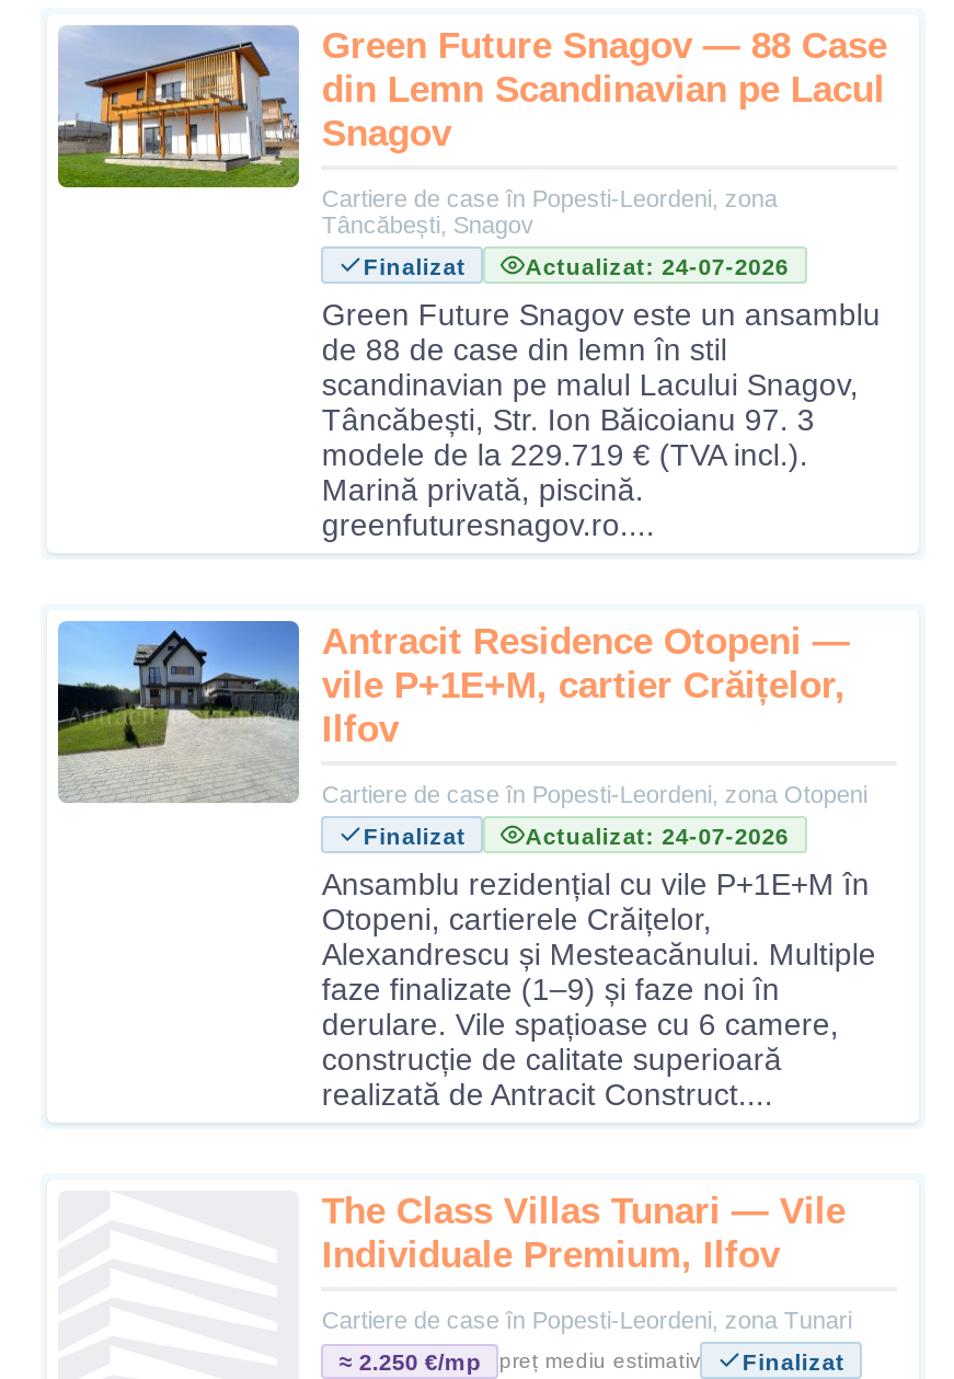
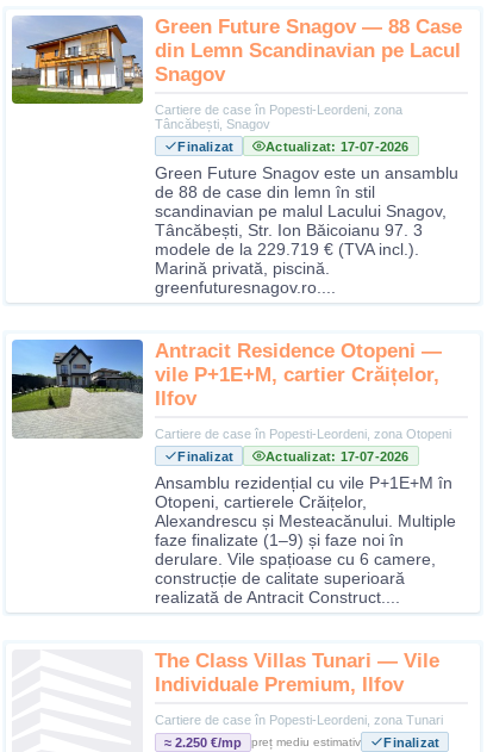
- Actualizat: 24-07-2026
+ Actualizat: 17-07-2026

- Actualizat: 24-07-2026
+ Actualizat: 17-07-2026
